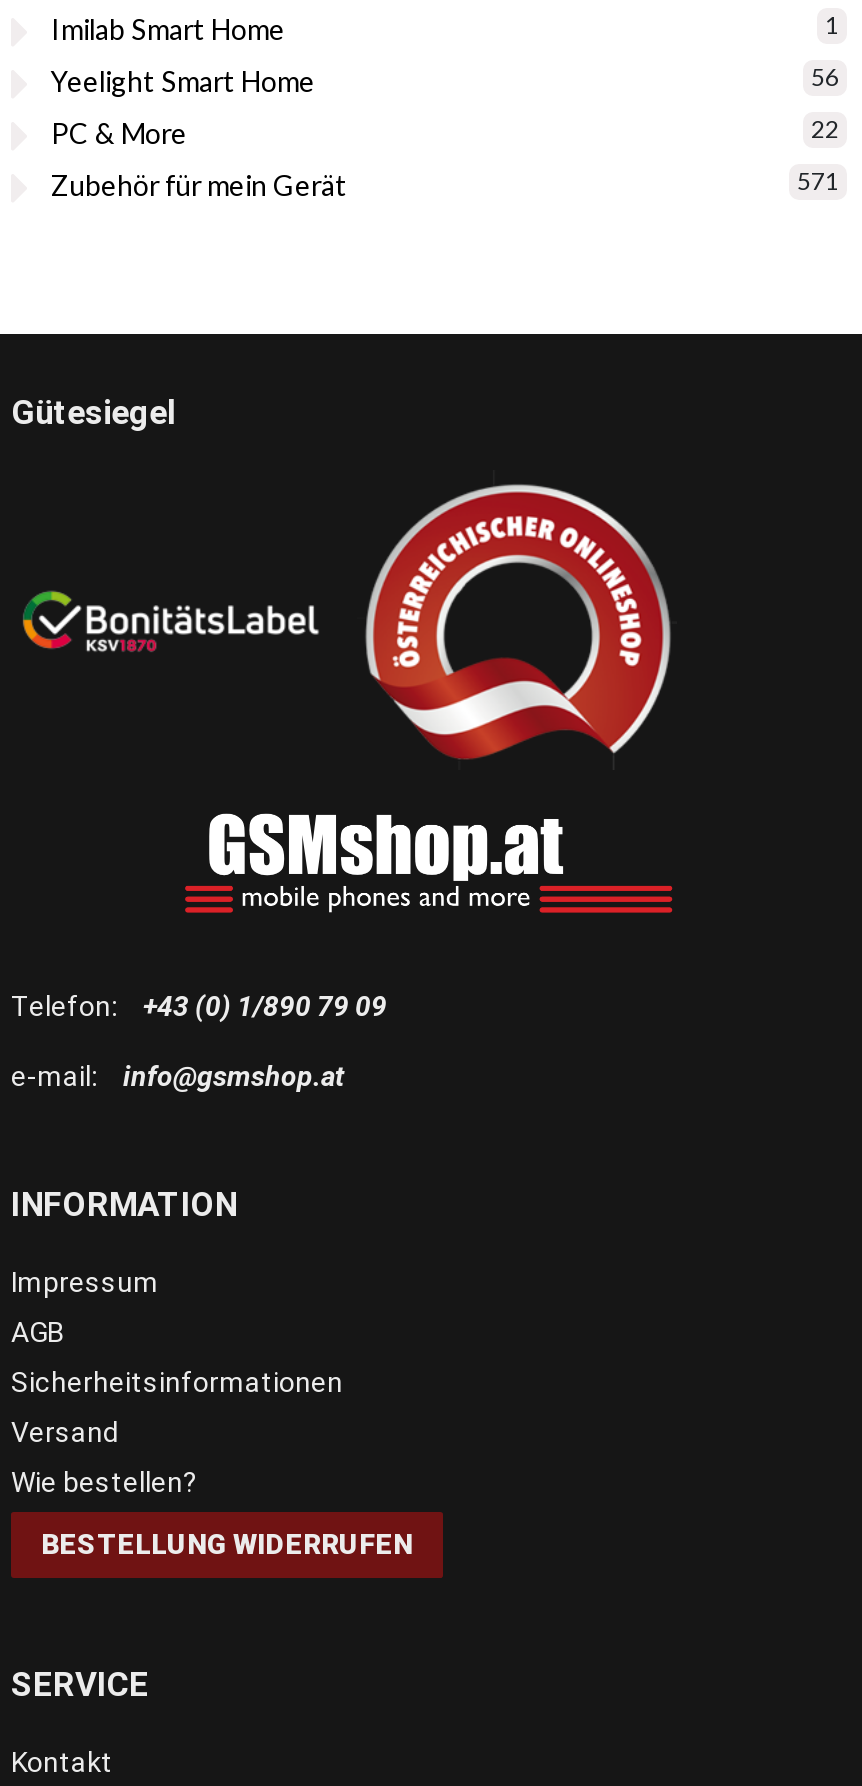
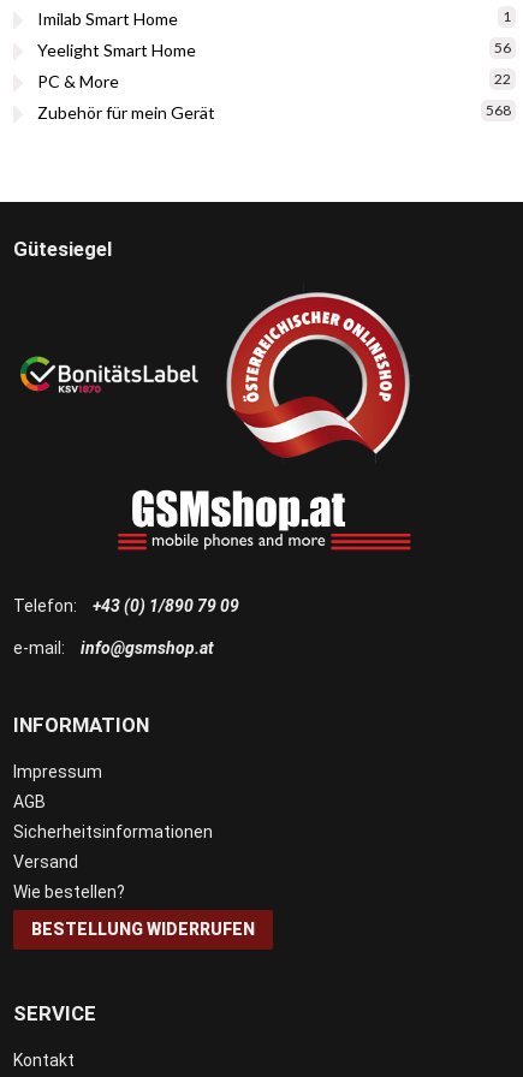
- 571
+ 568
